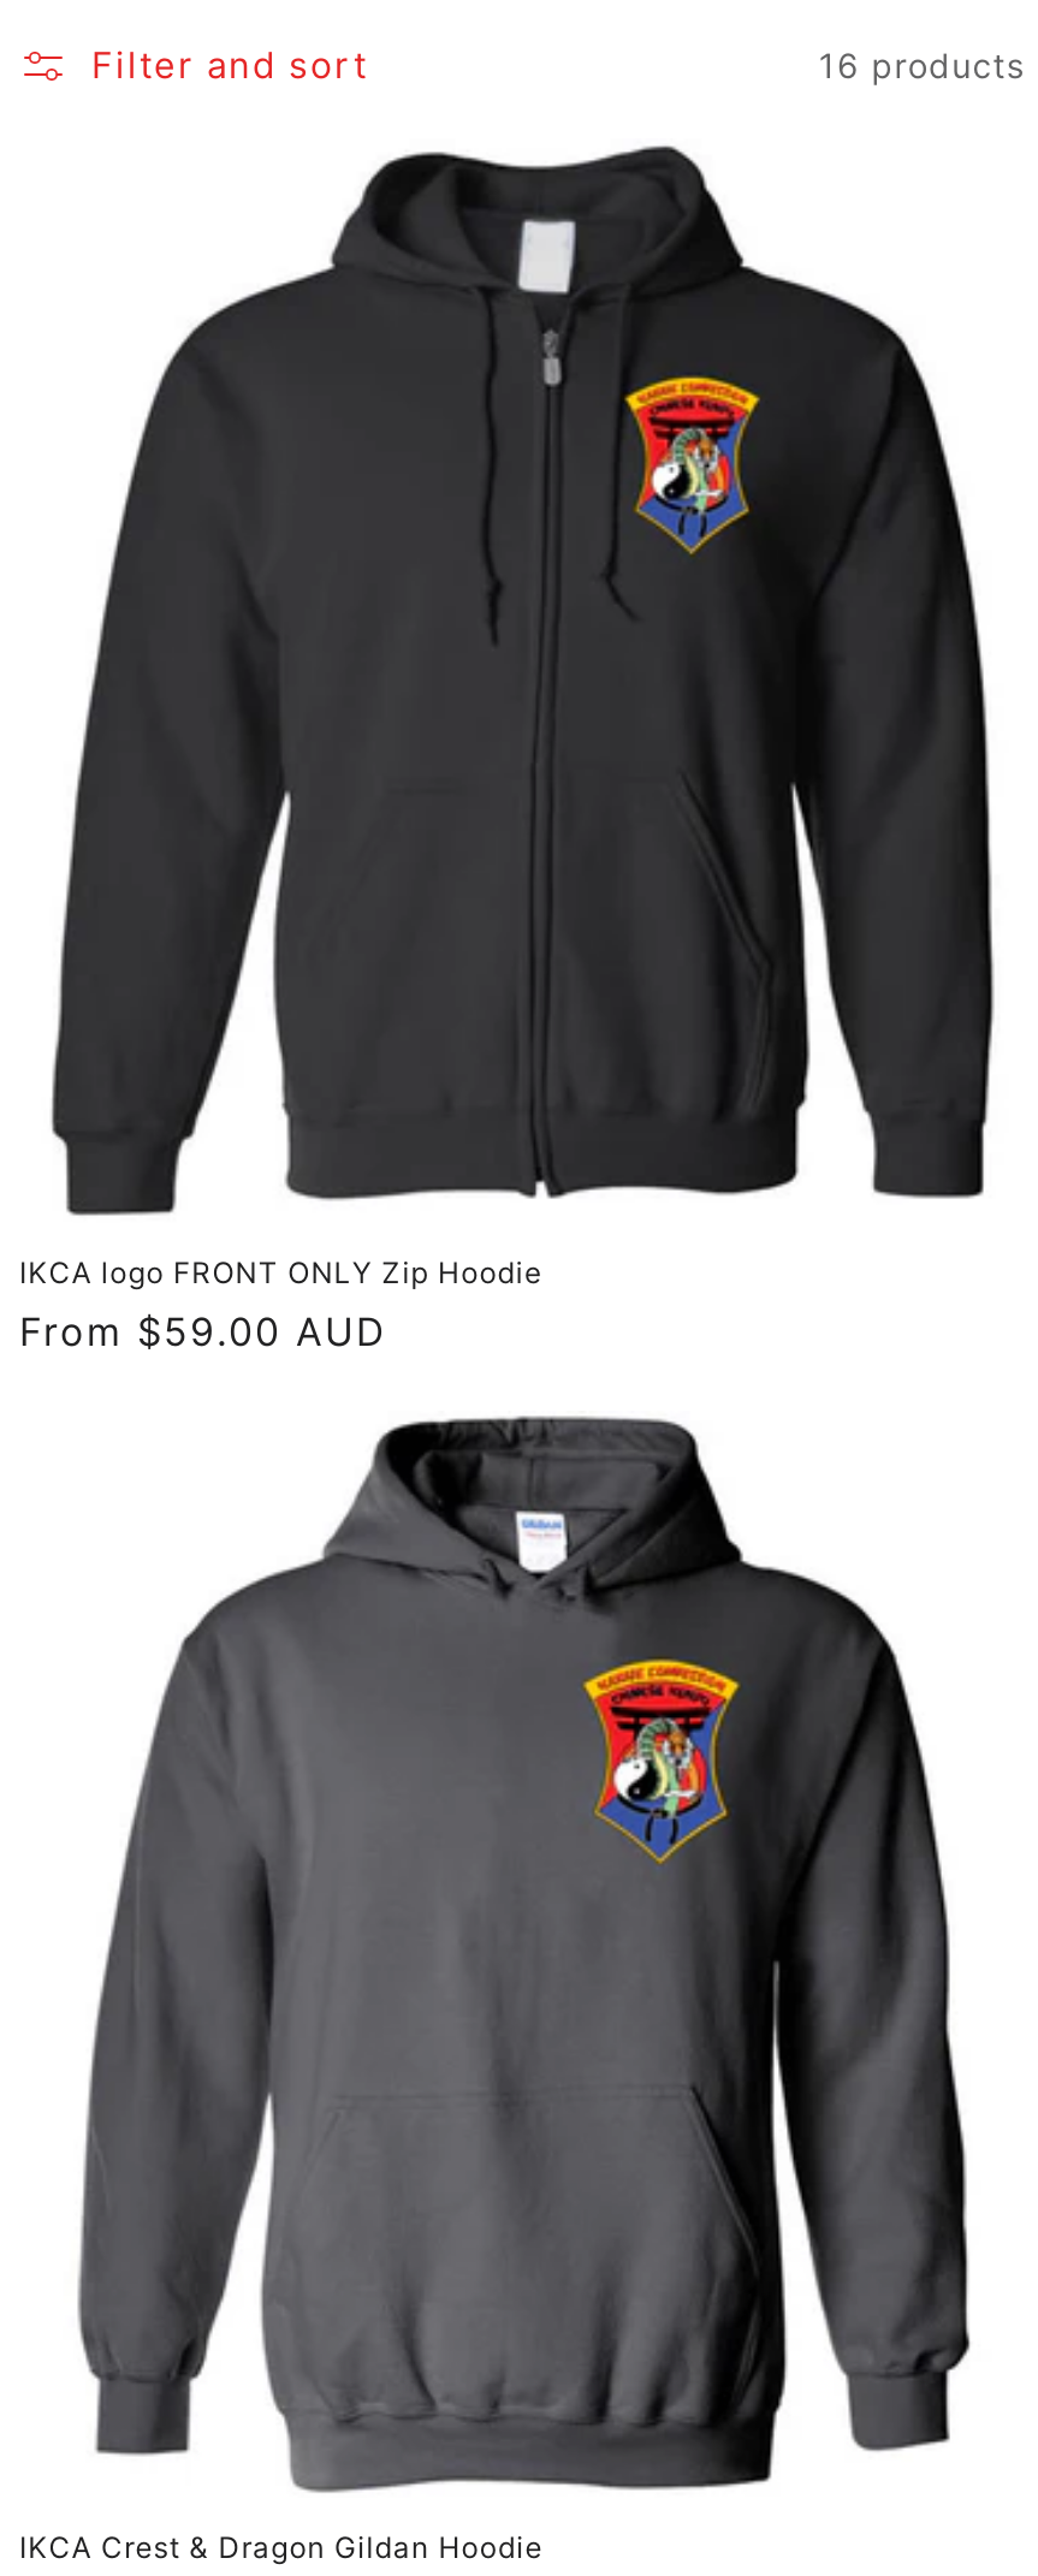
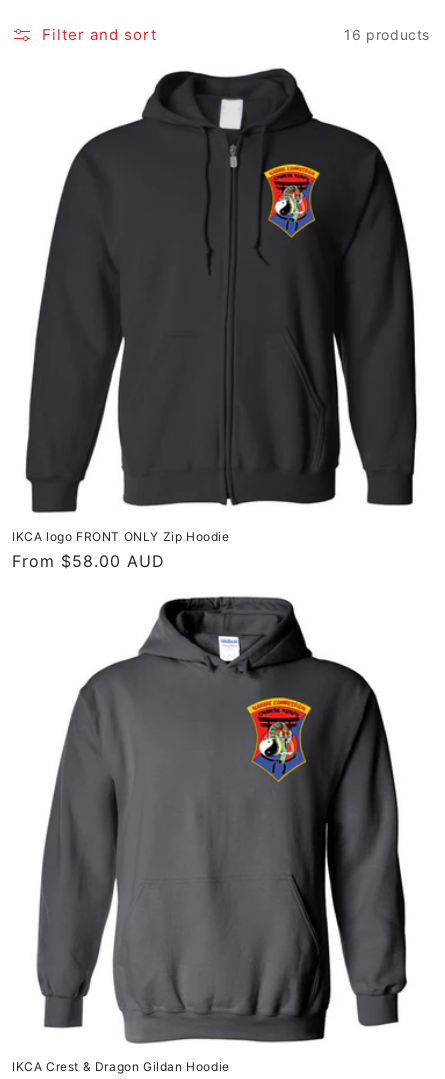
- From $59.00 AUD
+ From $58.00 AUD
